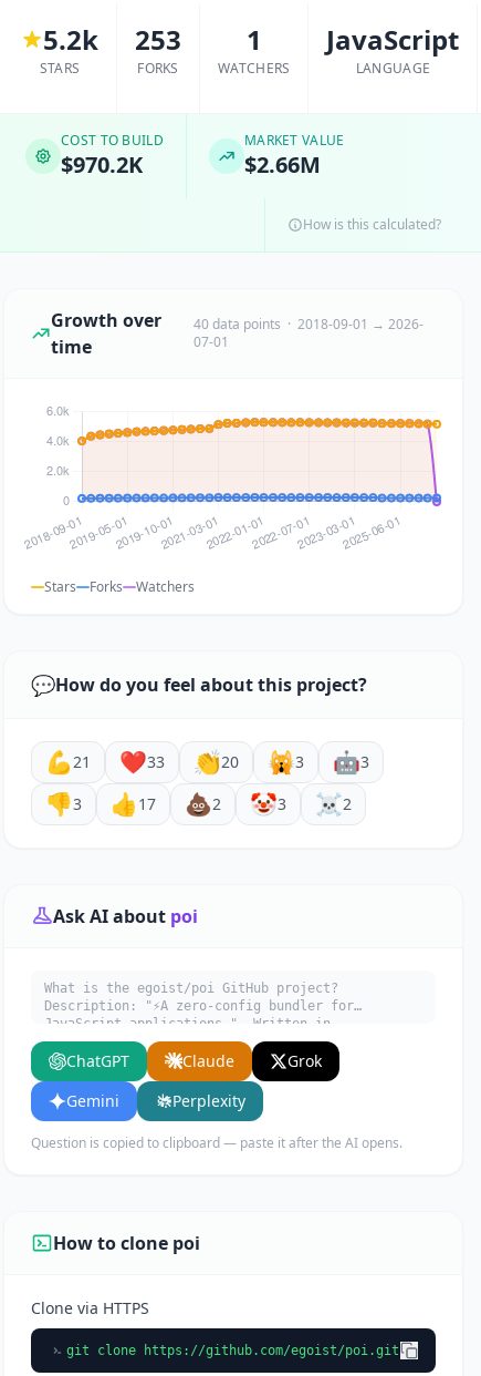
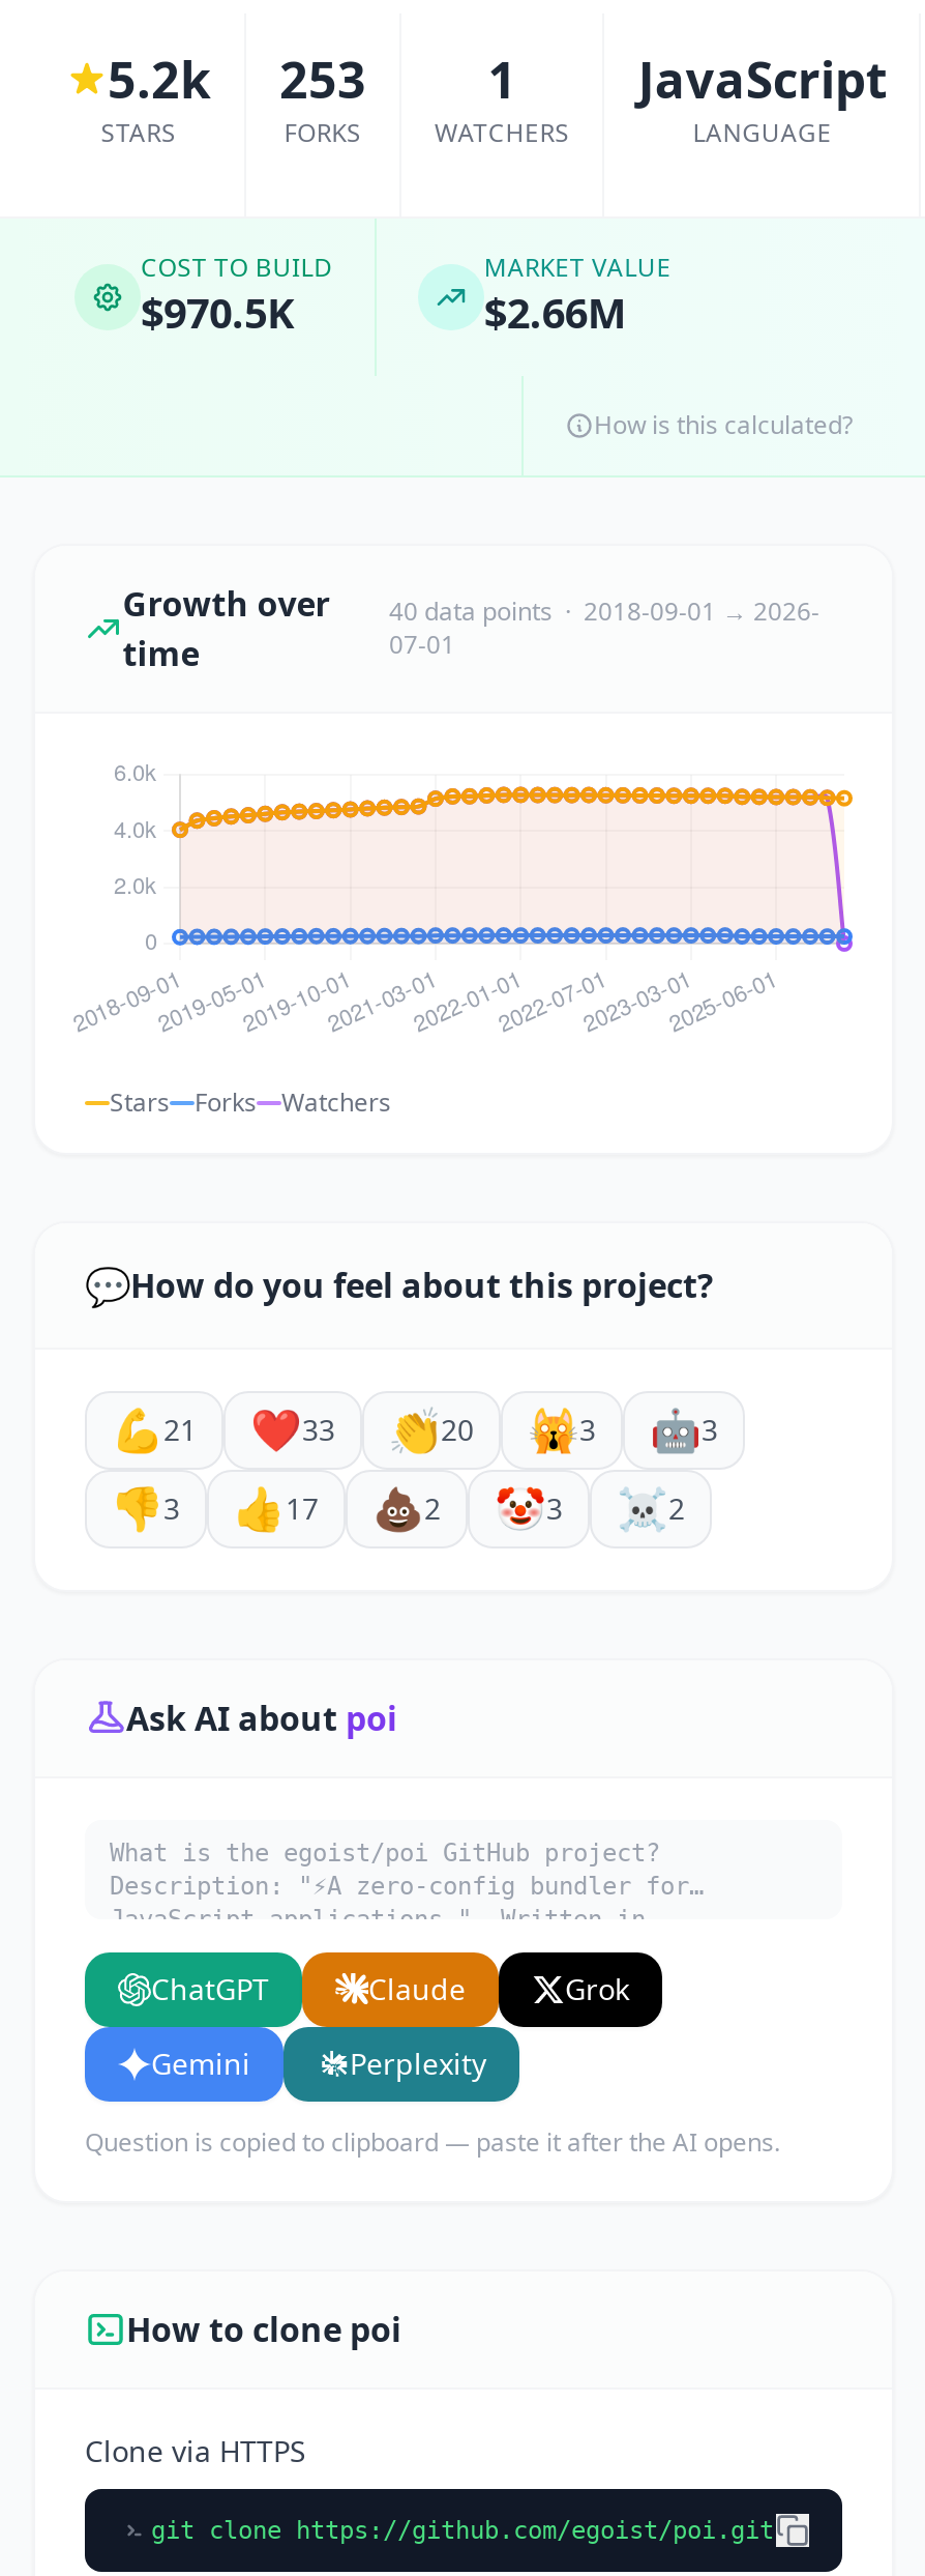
- $970.2K
+ $970.5K
